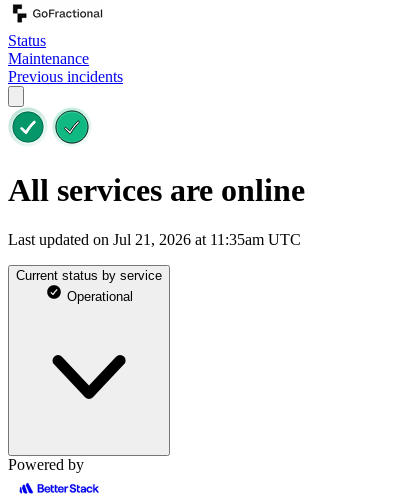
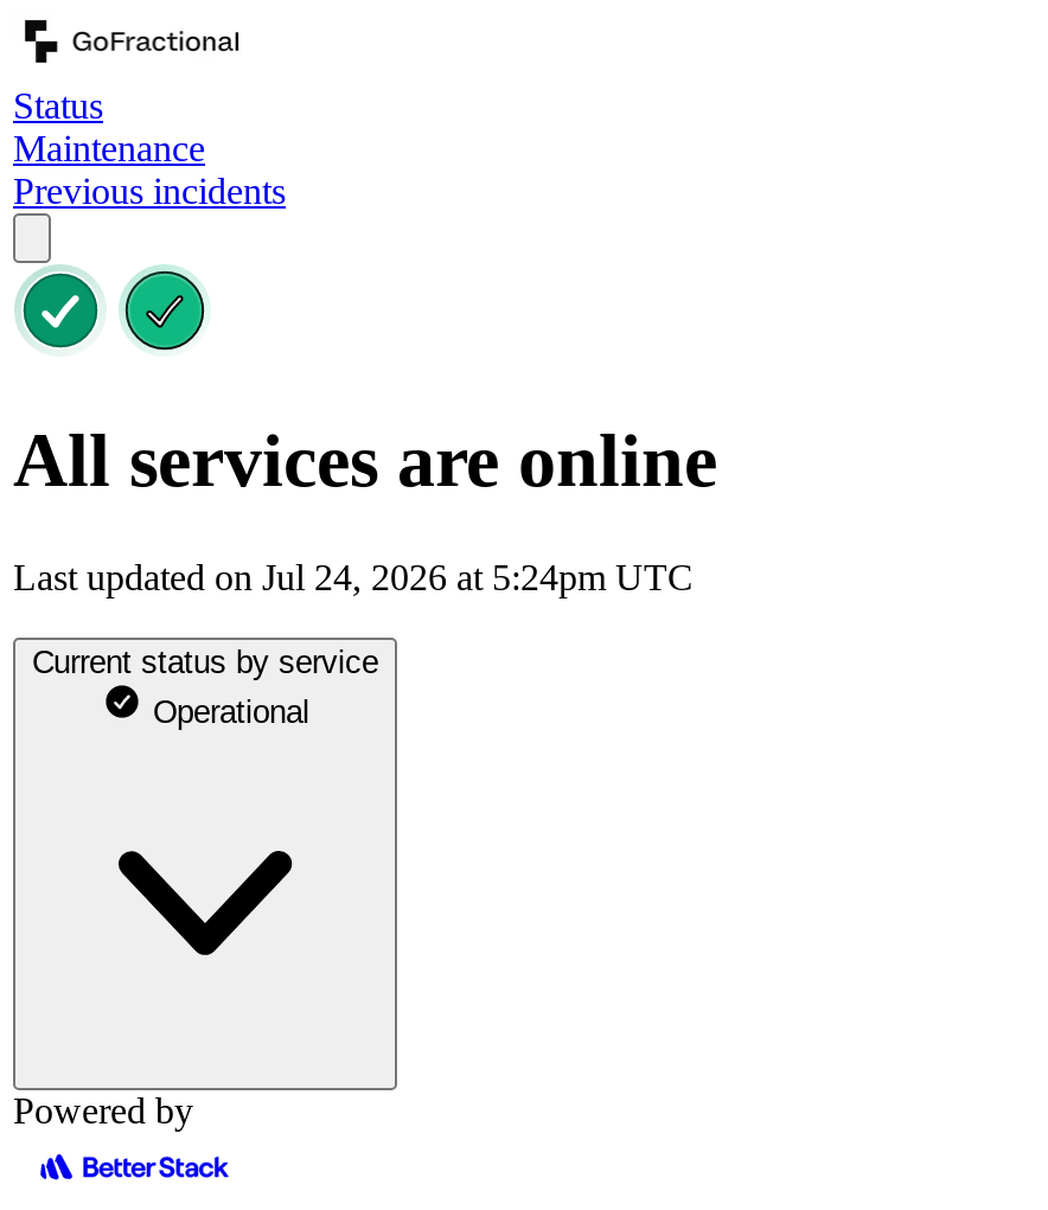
- Last updated on Jul 21, 2026 at 11:35am UTC
+ Last updated on Jul 24, 2026 at 5:24pm UTC
